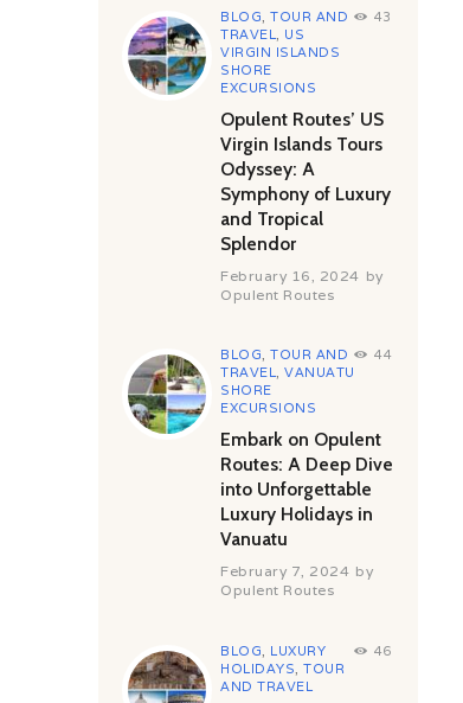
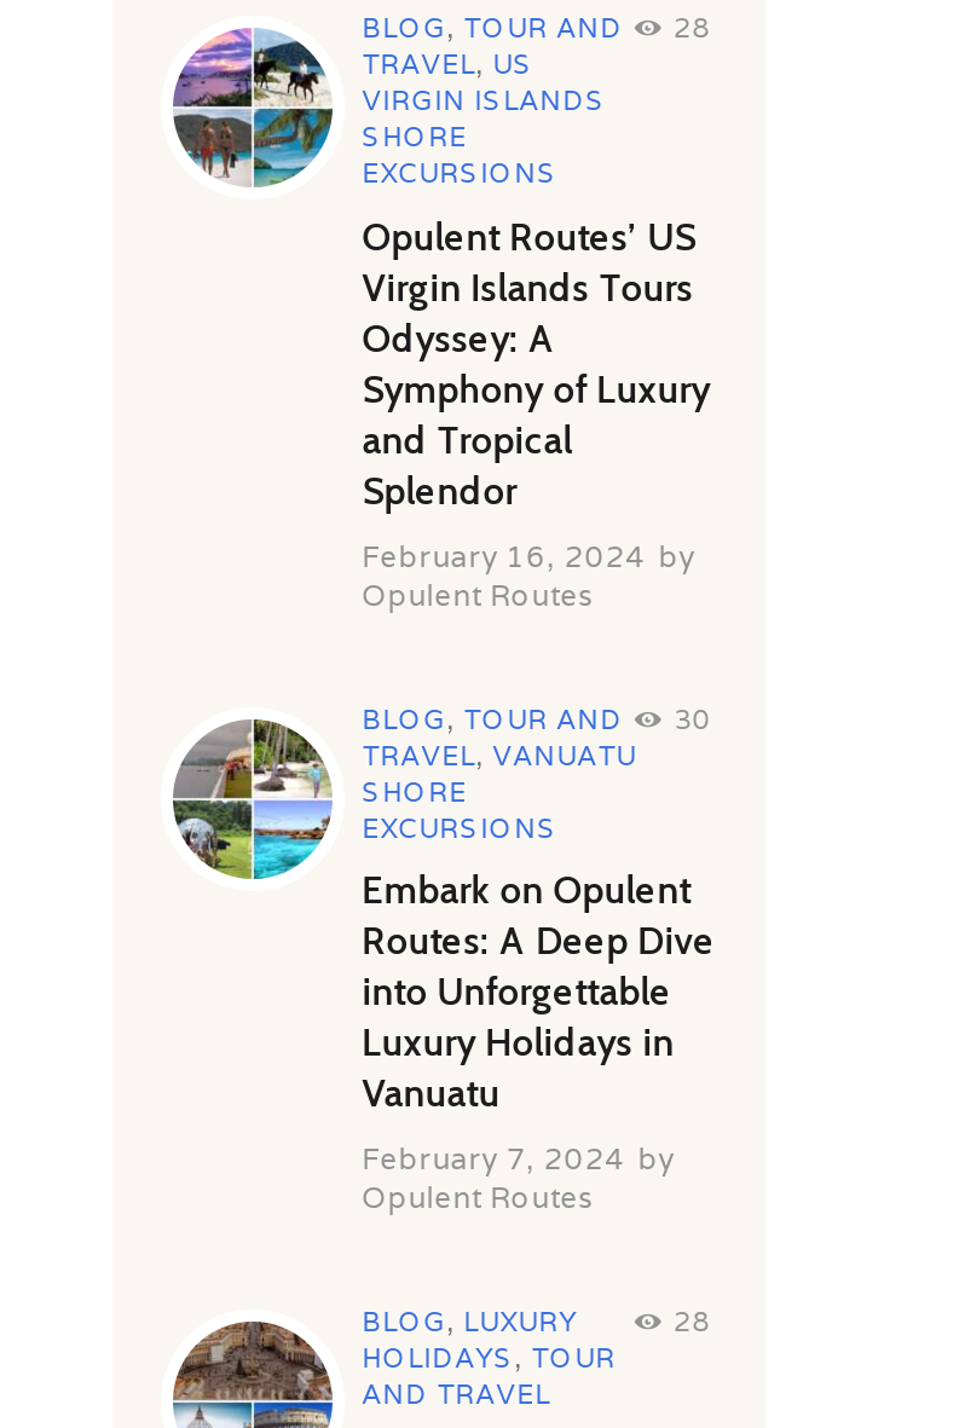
- BLOG, TOUR AND 43
+ BLOG, TOUR AND 28

- BLOG, TOUR AND 44
+ BLOG, TOUR AND 30

- 46
+ 28
